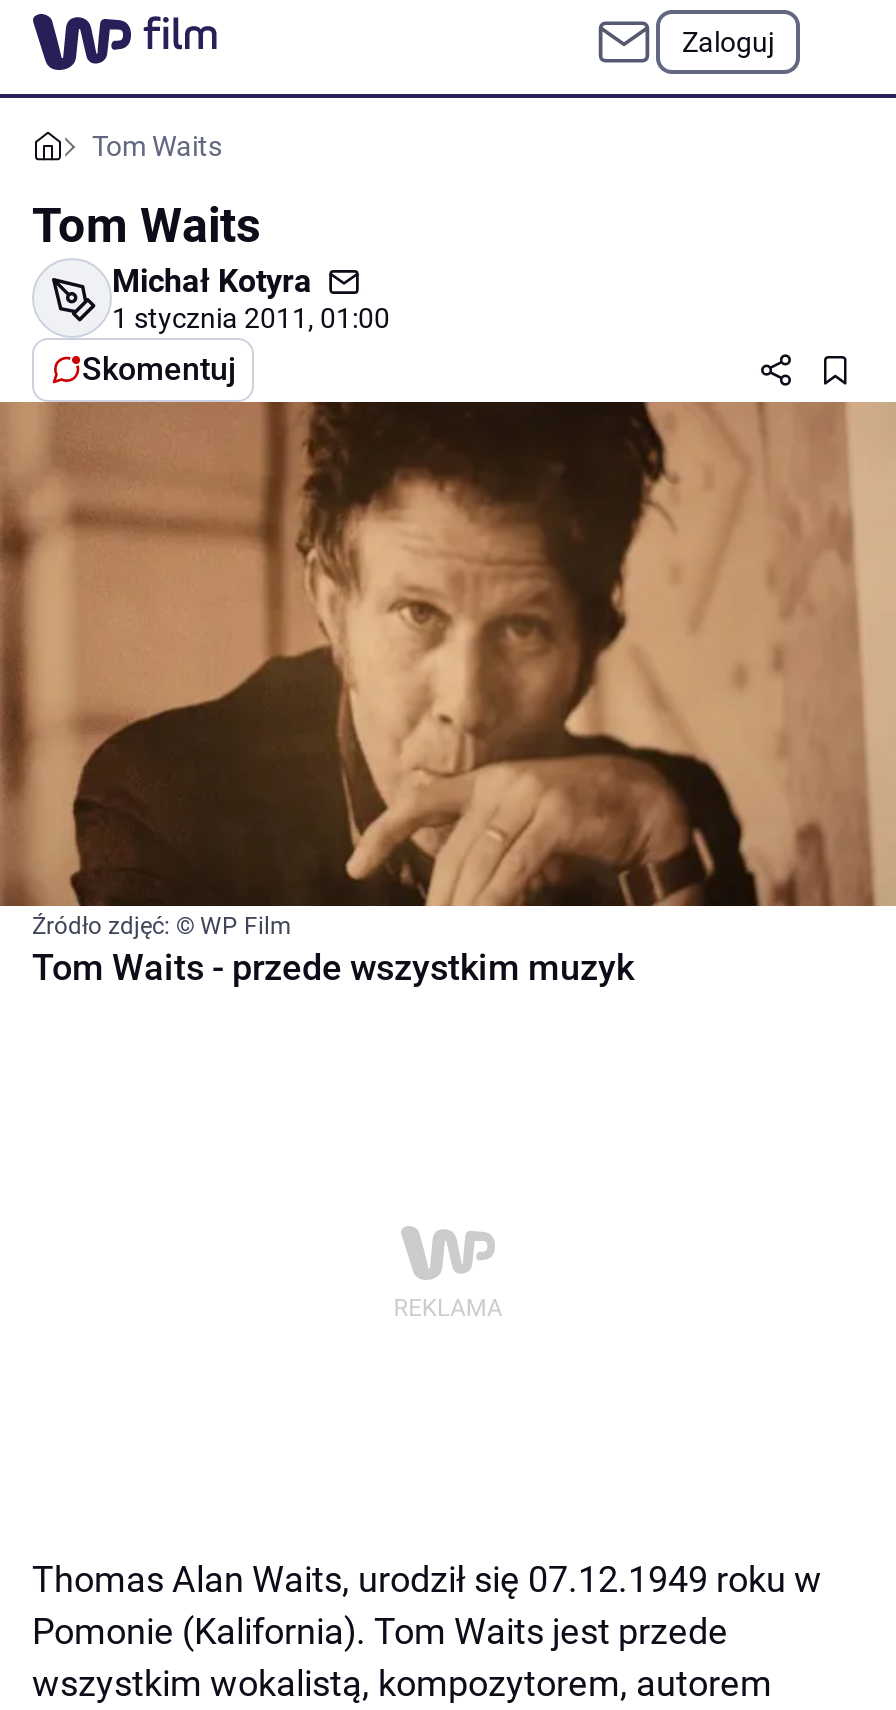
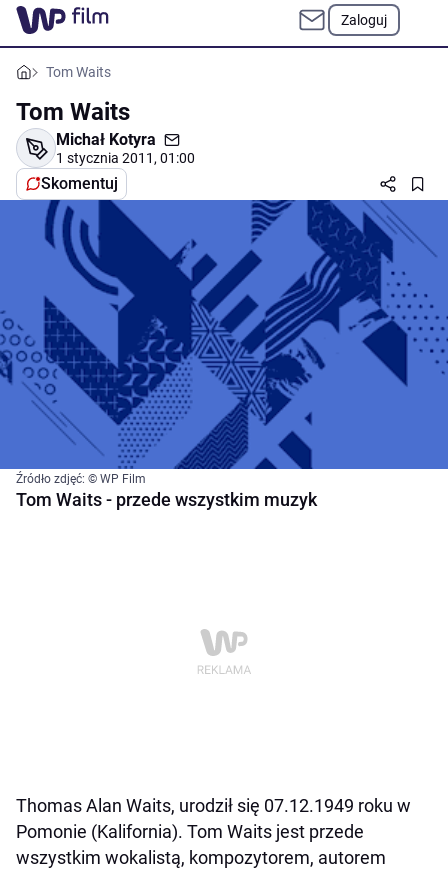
- [image]
+ [image]
